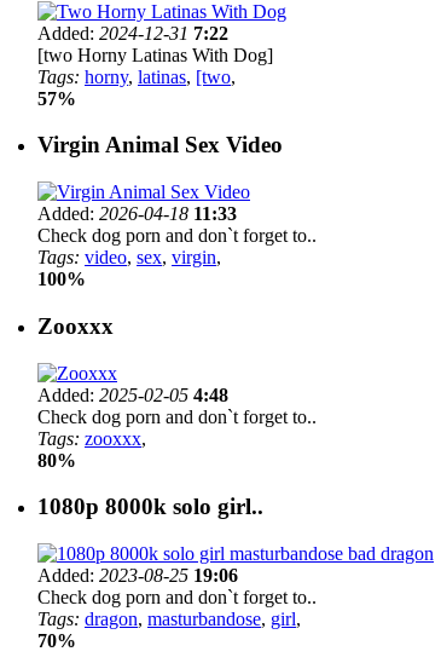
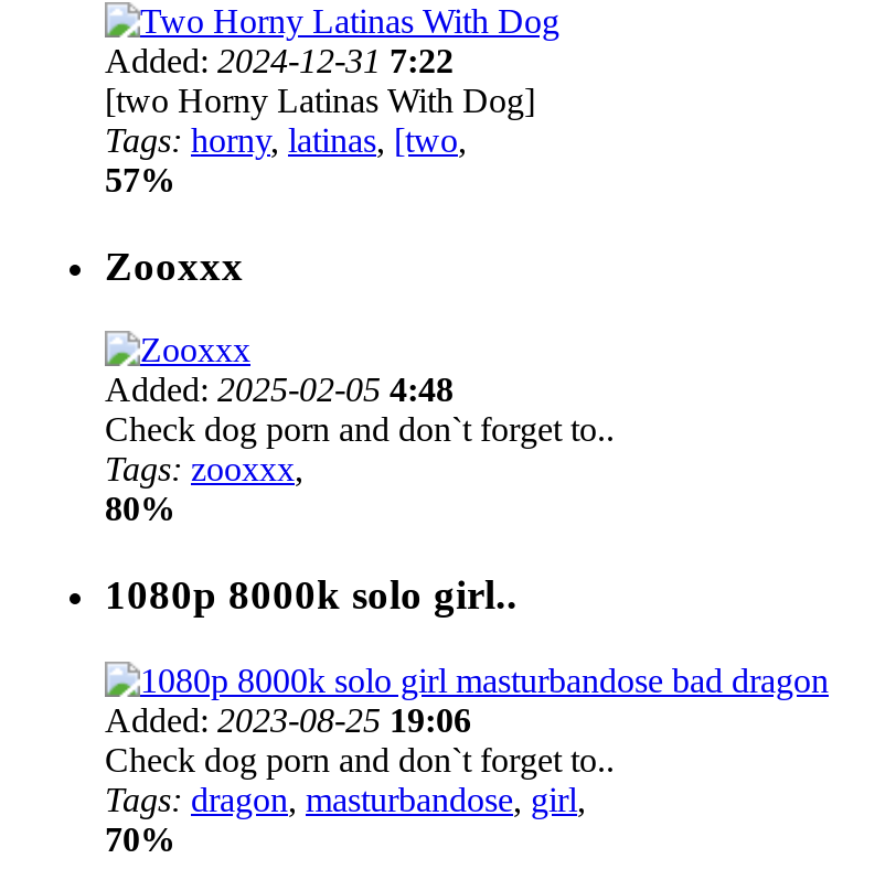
- Virgin Animal Sex Video
- Added: 2026-04-18 11:33
- Check dog porn and don`t forget to..
- Tags: video, sex, virgin,
- 100%
